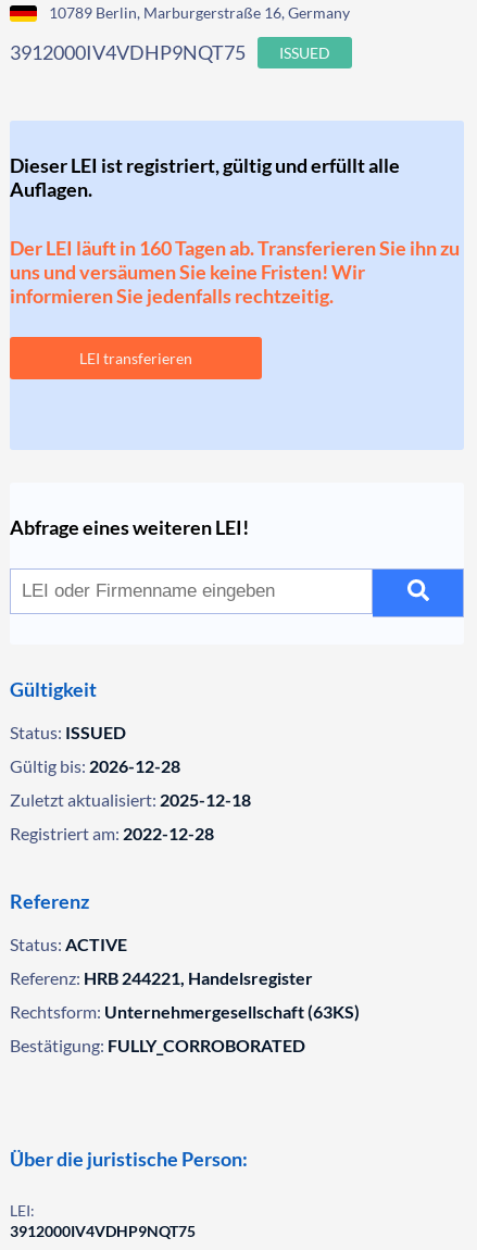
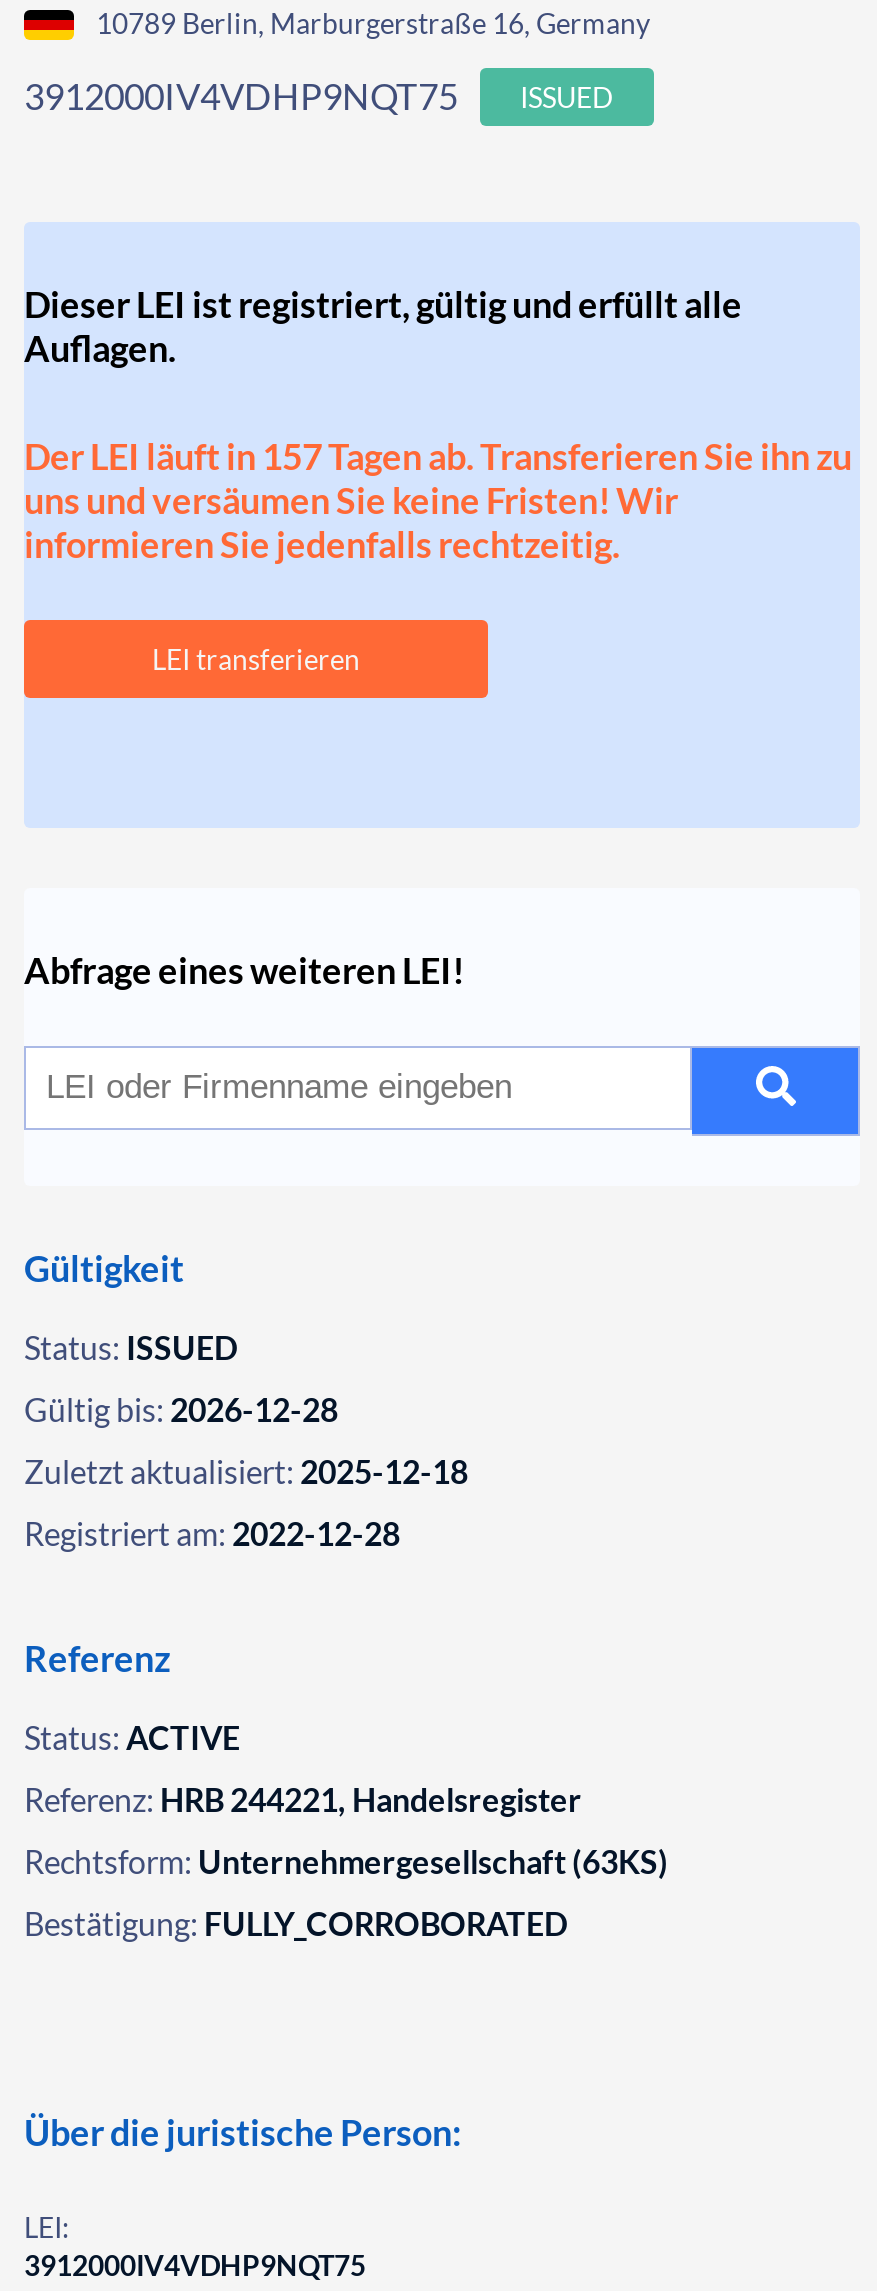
- Der LEI läuft in 160 Tagen ab. Transferieren Sie ihn zu
+ Der LEI läuft in 157 Tagen ab. Transferieren Sie ihn zu
